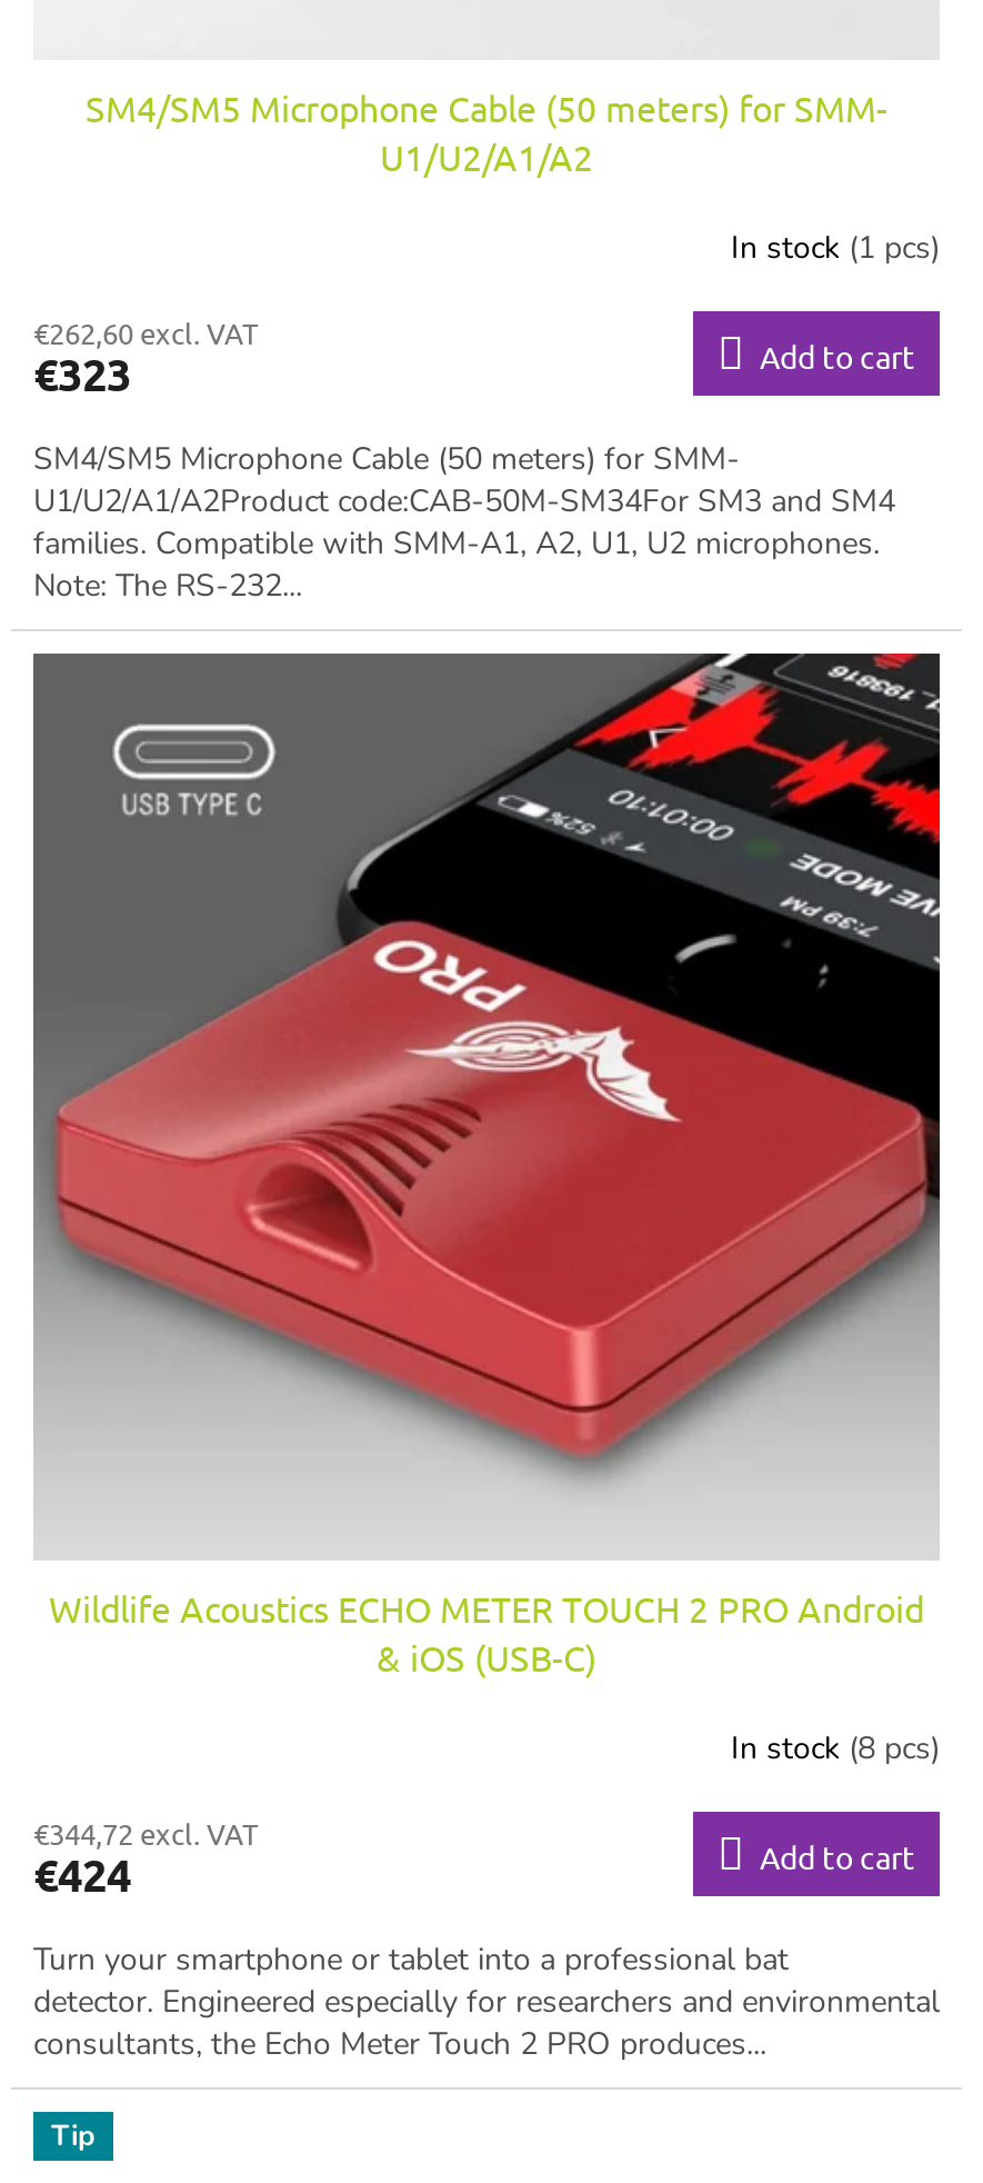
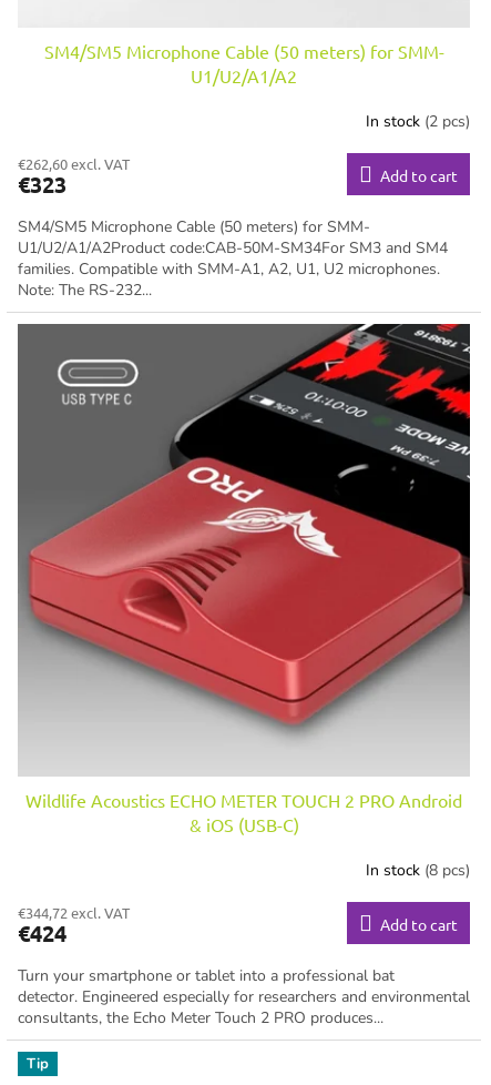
- In stock (1 pcs)
+ In stock (2 pcs)
